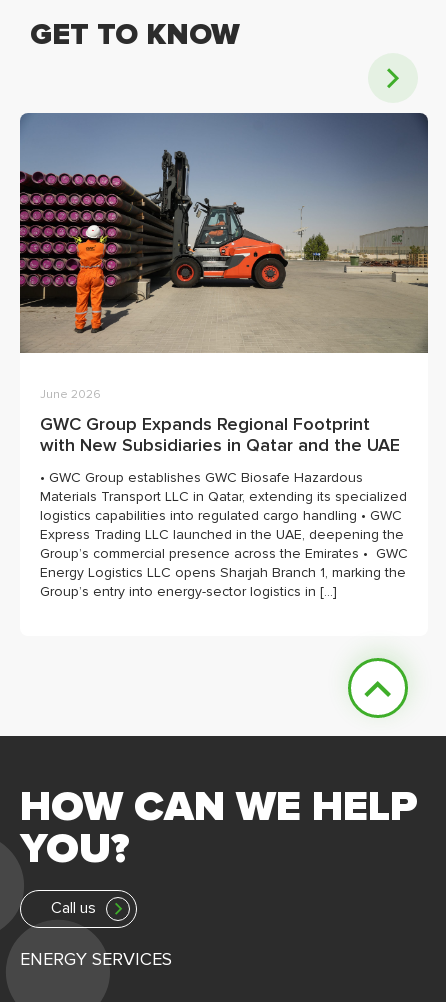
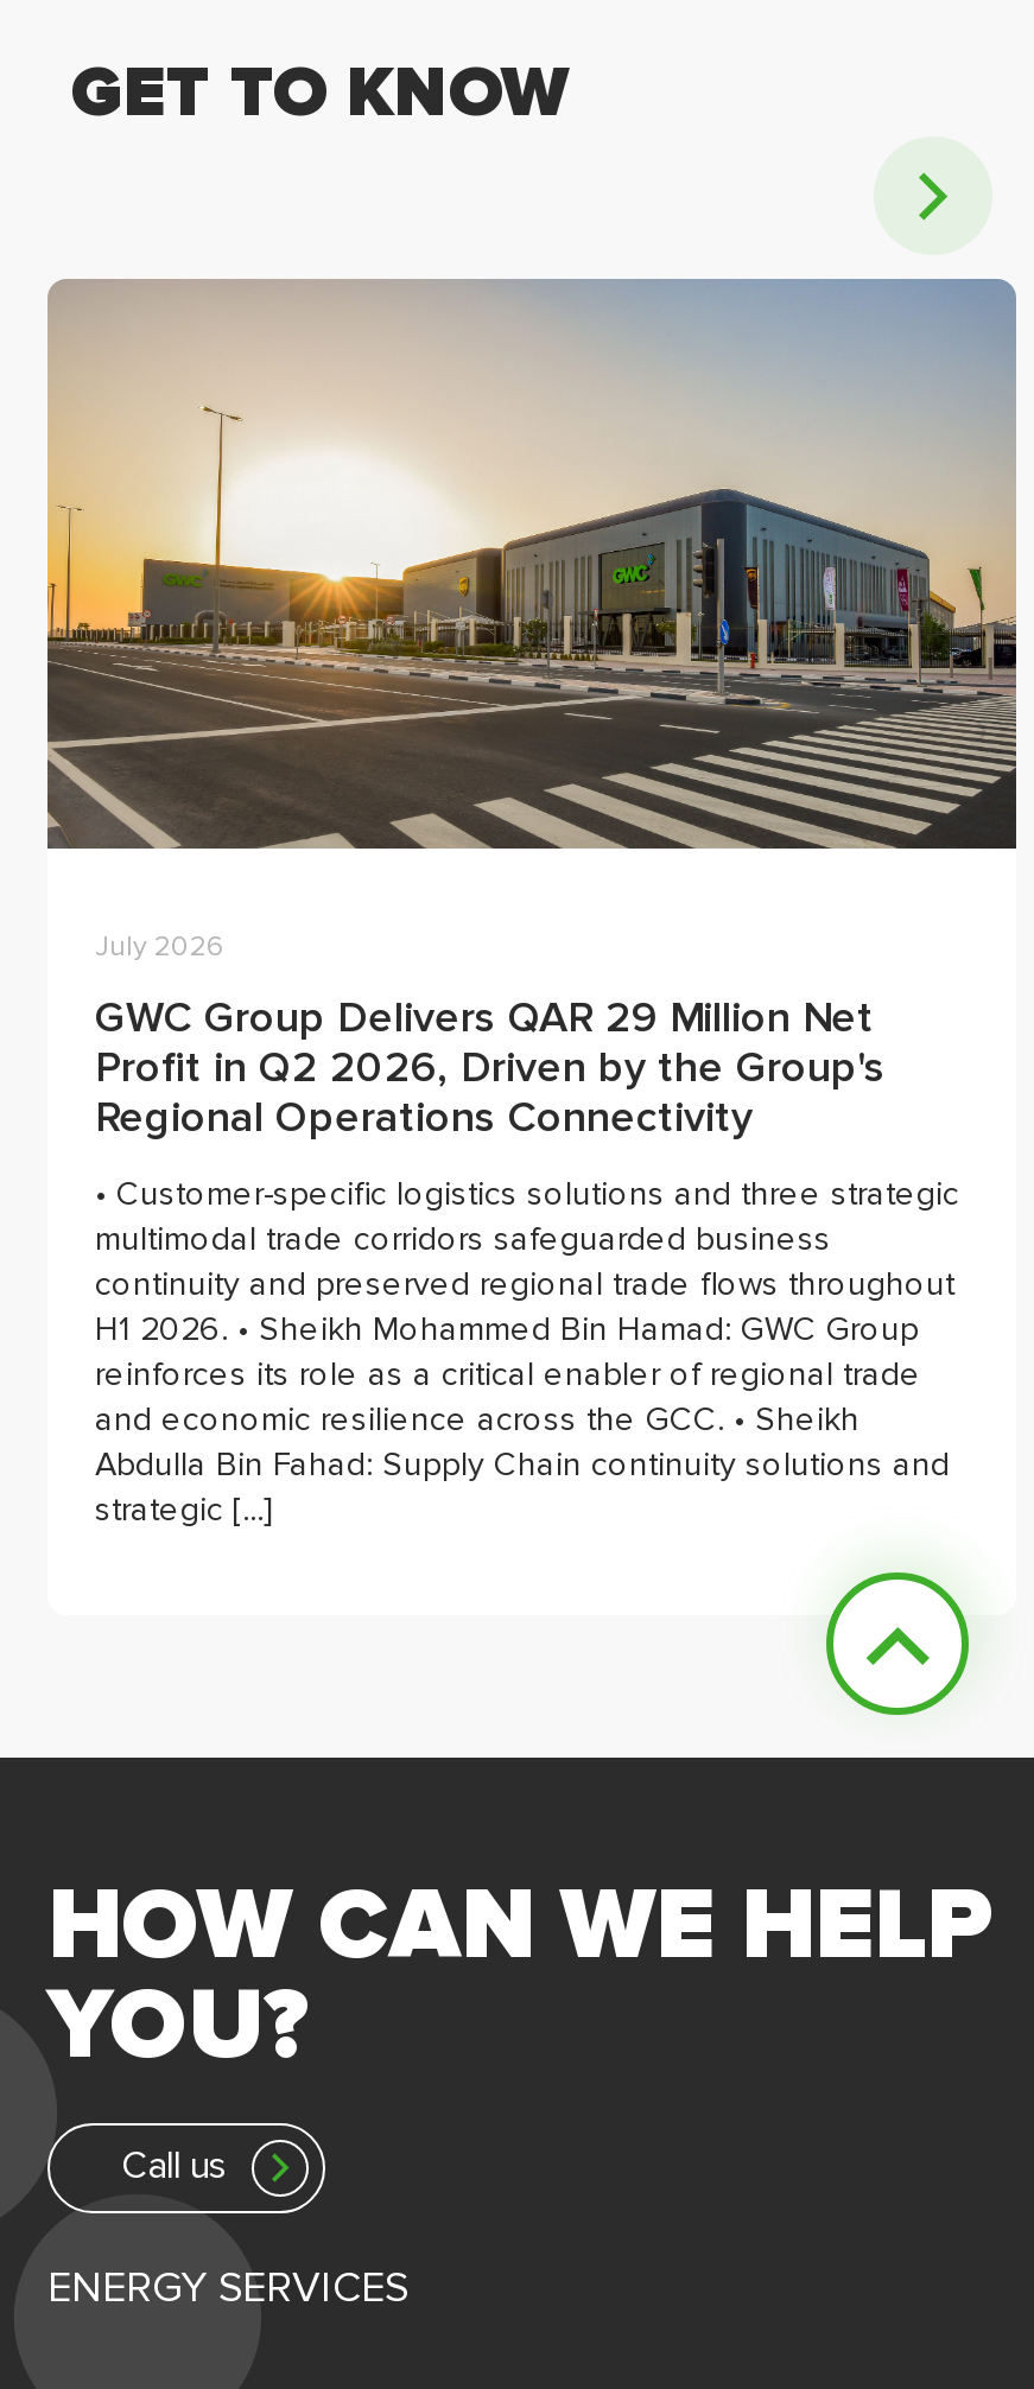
- [image]
- June 2026
+ [image]
+ July 2026

- GWC Group Expands Regional Footprint
- with New Subsidiaries in Qatar and the UAE
+ GWC Group Delivers QAR 29 Million Net
+ Profit in Q2 2026, Driven by the Group's
+ Regional Operations Connectivity

- • GWC Group establishes GWC Biosafe Hazardous
- Materials Transport LLC in Qatar, extending its specialized
- logistics capabilities into regulated cargo handling • GWC
- Express Trading LLC launched in the UAE, deepening the
- Group’s commercial presence across the Emirates • GWC
- Energy Logistics LLC opens Sharjah Branch 1, marking the
- Group’s entry into energy-sector logistics in […]
+ • Customer-specific logistics solutions and three strategic
+ multimodal trade corridors safeguarded business
+ continuity and preserved regional trade flows throughout
+ H1 2026. • Sheikh Mohammed Bin Hamad: GWC Group
+ reinforces its role as a critical enabler of regional trade
+ and economic resilience across the GCC. • Sheikh
+ Abdulla Bin Fahad: Supply Chain continuity solutions and
+ strategic […]
